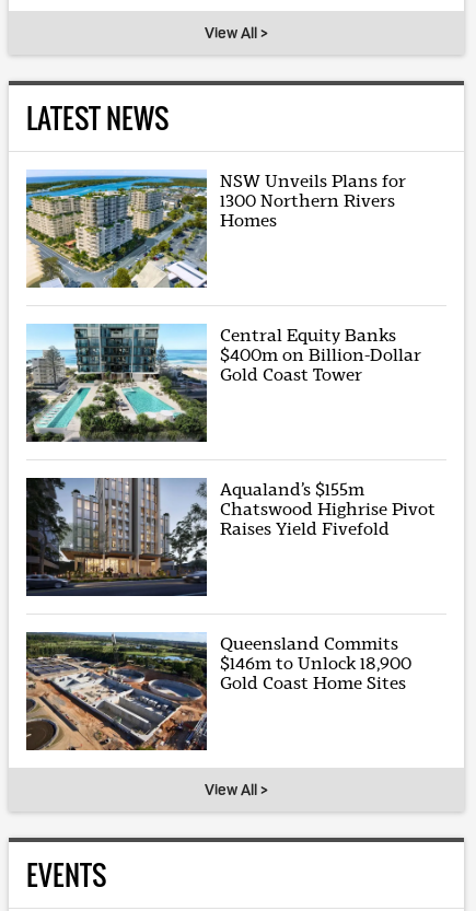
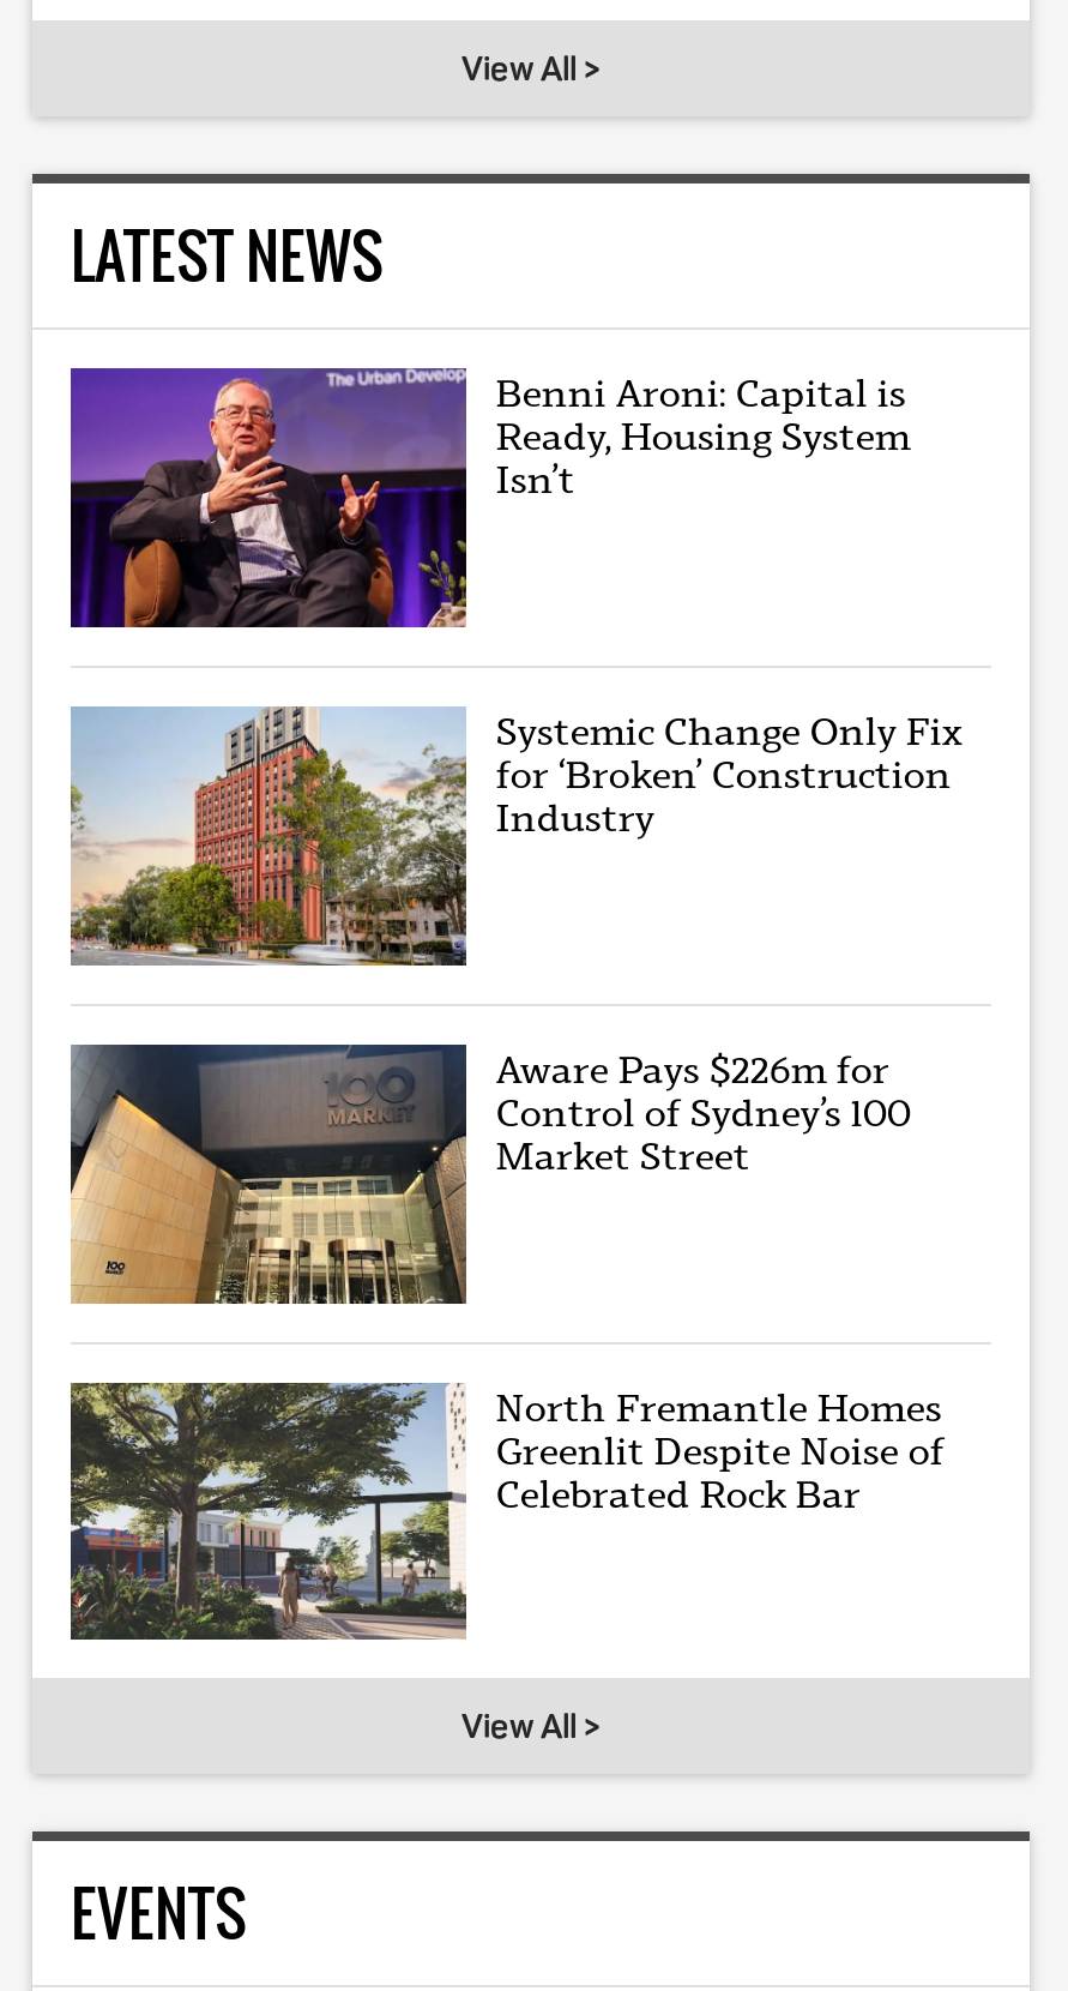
- [image]
- NSW Unveils Plans for
- 1300 Northern Rivers
- Homes
+ [image]
+ Benni Aroni: Capital is
+ Ready, Housing System
+ Isn’t

- [image]
- Central Equity Banks
- $400m on Billion-Dollar
- Gold Coast Tower
+ [image]
+ Systemic Change Only Fix
+ for ‘Broken’ Construction
+ Industry

- [image]
- Aqualand’s $155m
- Chatswood Highrise Pivot
- Raises Yield Fivefold
+ [image]
+ Aware Pays $226m for
+ Control of Sydney’s 100
+ Market Street

- [image]
- Queensland Commits
- $146m to Unlock 18,900
- Gold Coast Home Sites
+ [image]
+ North Fremantle Homes
+ Greenlit Despite Noise of
+ Celebrated Rock Bar
